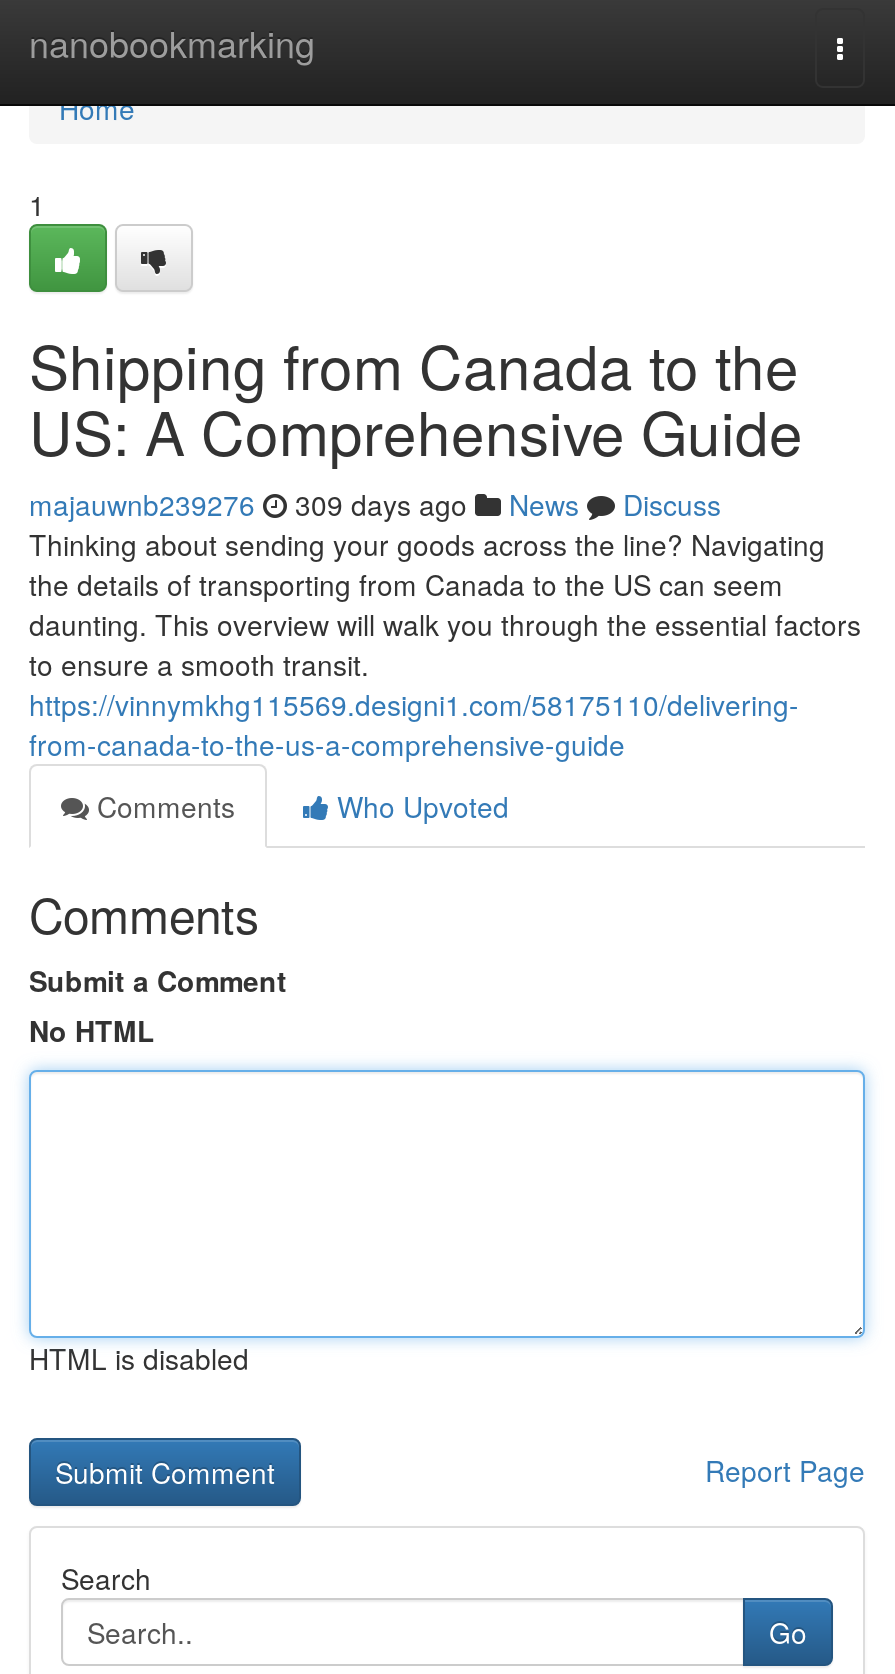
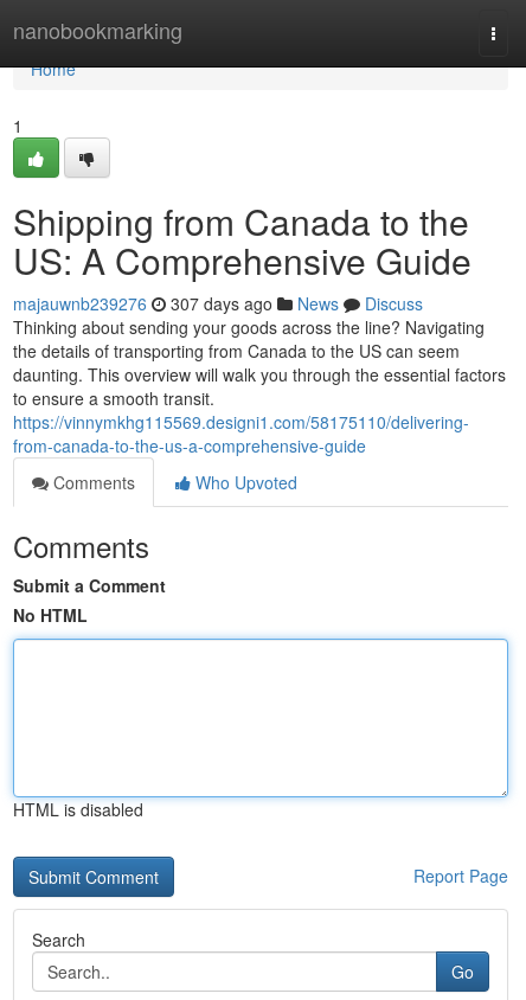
- majauwnb239276 309 days ago News Discuss
+ majauwnb239276 307 days ago News Discuss
